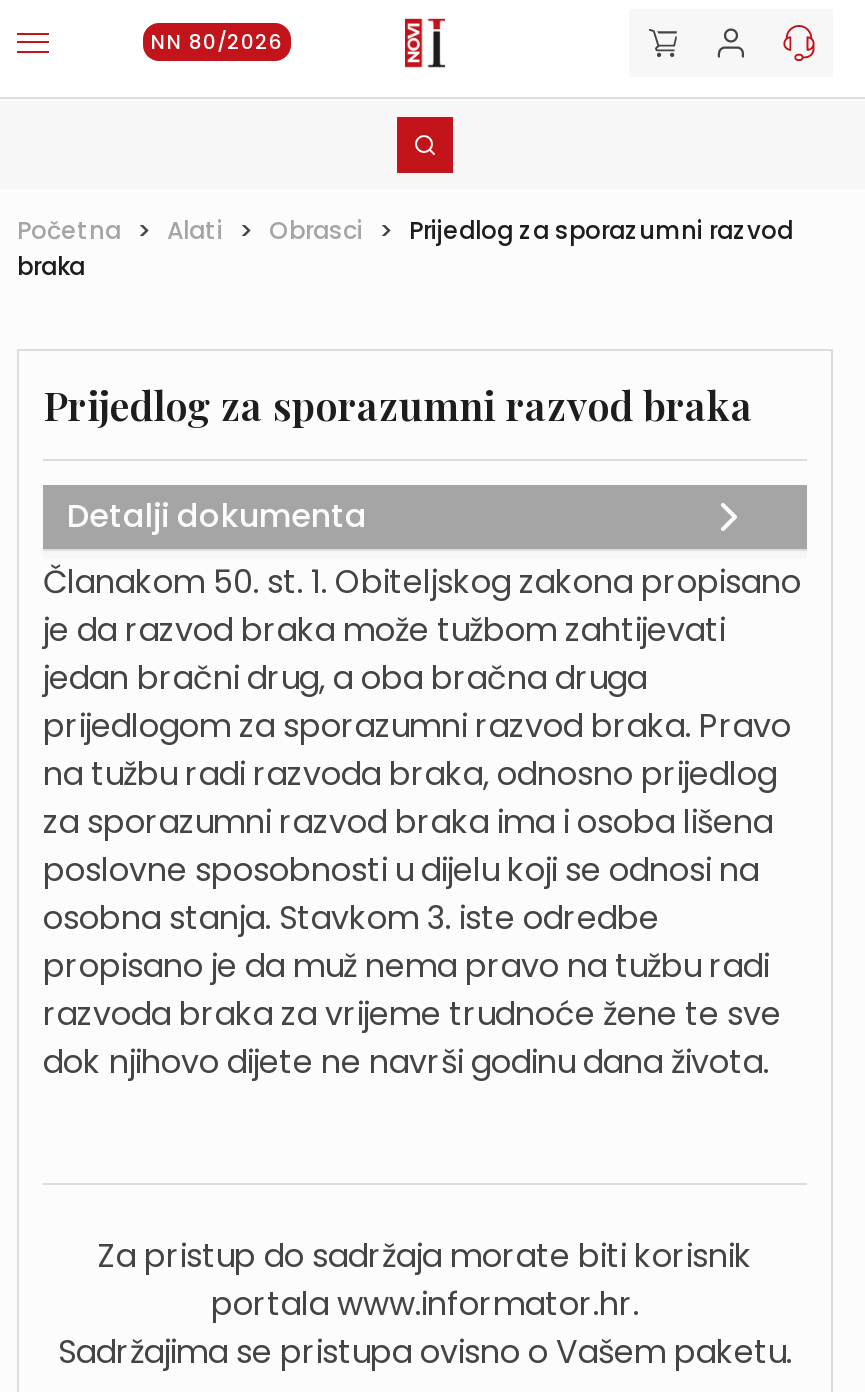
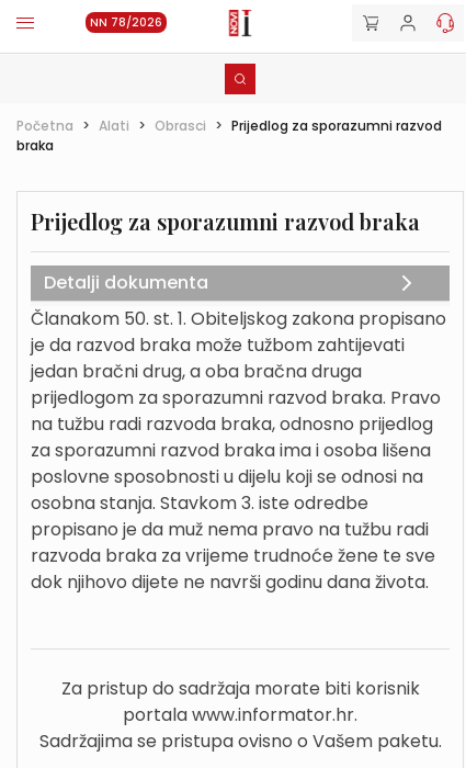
- NN 80/2026
+ NN 78/2026
